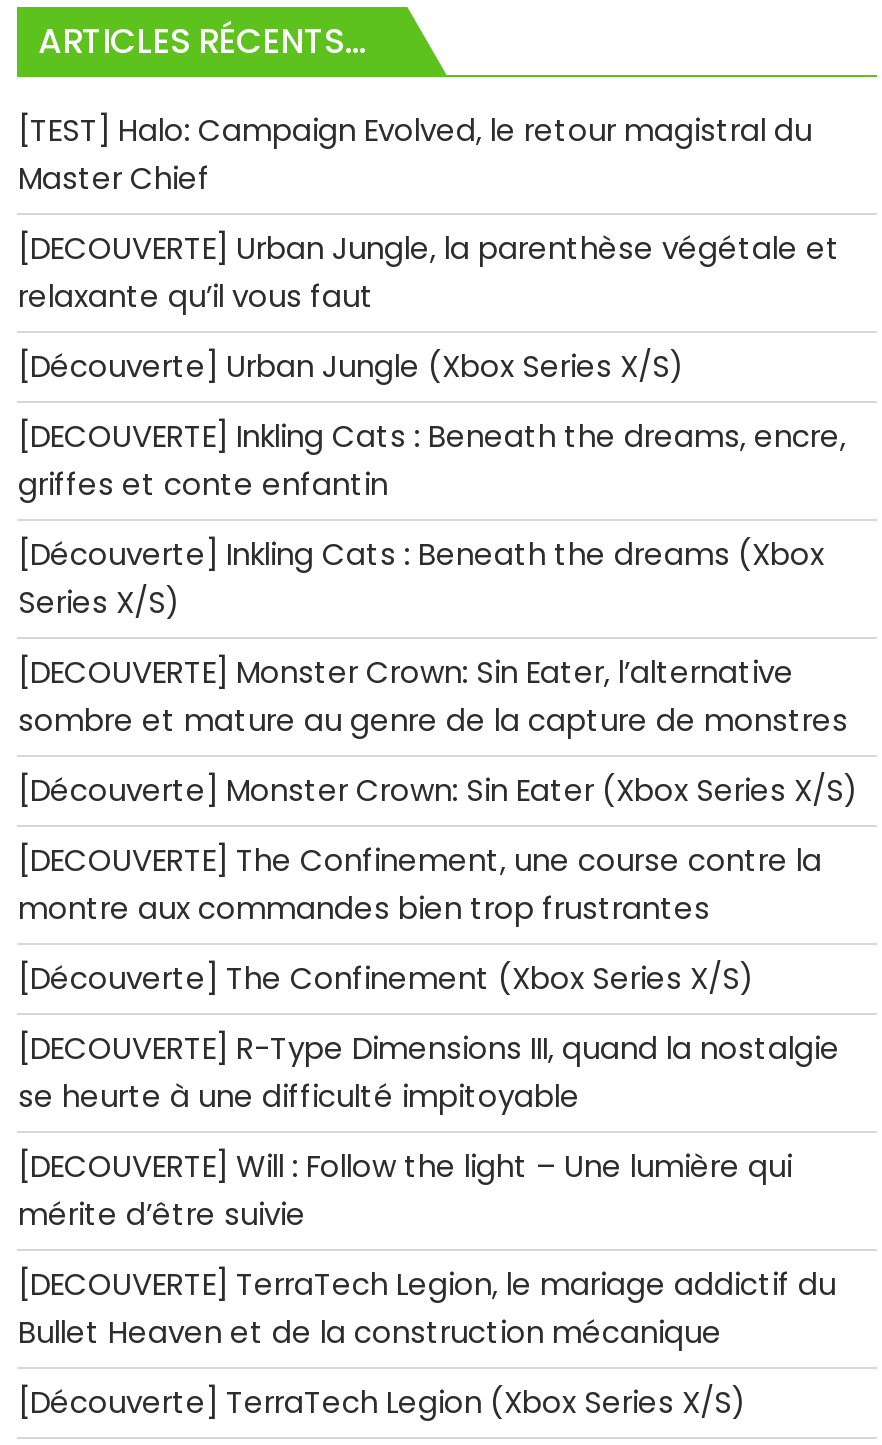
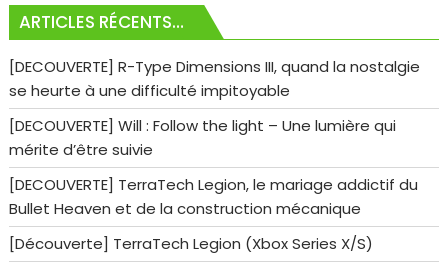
- [TEST] Halo: Campaign Evolved, le retour magistral du
- Master Chief
- [DECOUVERTE] Urban Jungle, la parenthèse végétale et
- relaxante qu’il vous faut
- [Découverte] Urban Jungle (Xbox Series X/S)
- [DECOUVERTE] Inkling Cats : Beneath the dreams, encre,
- griffes et conte enfantin
- [Découverte] Inkling Cats : Beneath the dreams (Xbox
- Series X/S)
- [DECOUVERTE] Monster Crown: Sin Eater, l’alternative
- sombre et mature au genre de la capture de monstres
- [Découverte] Monster Crown: Sin Eater (Xbox Series X/S)
- [DECOUVERTE] The Confinement, une course contre la
- montre aux commandes bien trop frustrantes
- [Découverte] The Confinement (Xbox Series X/S)
